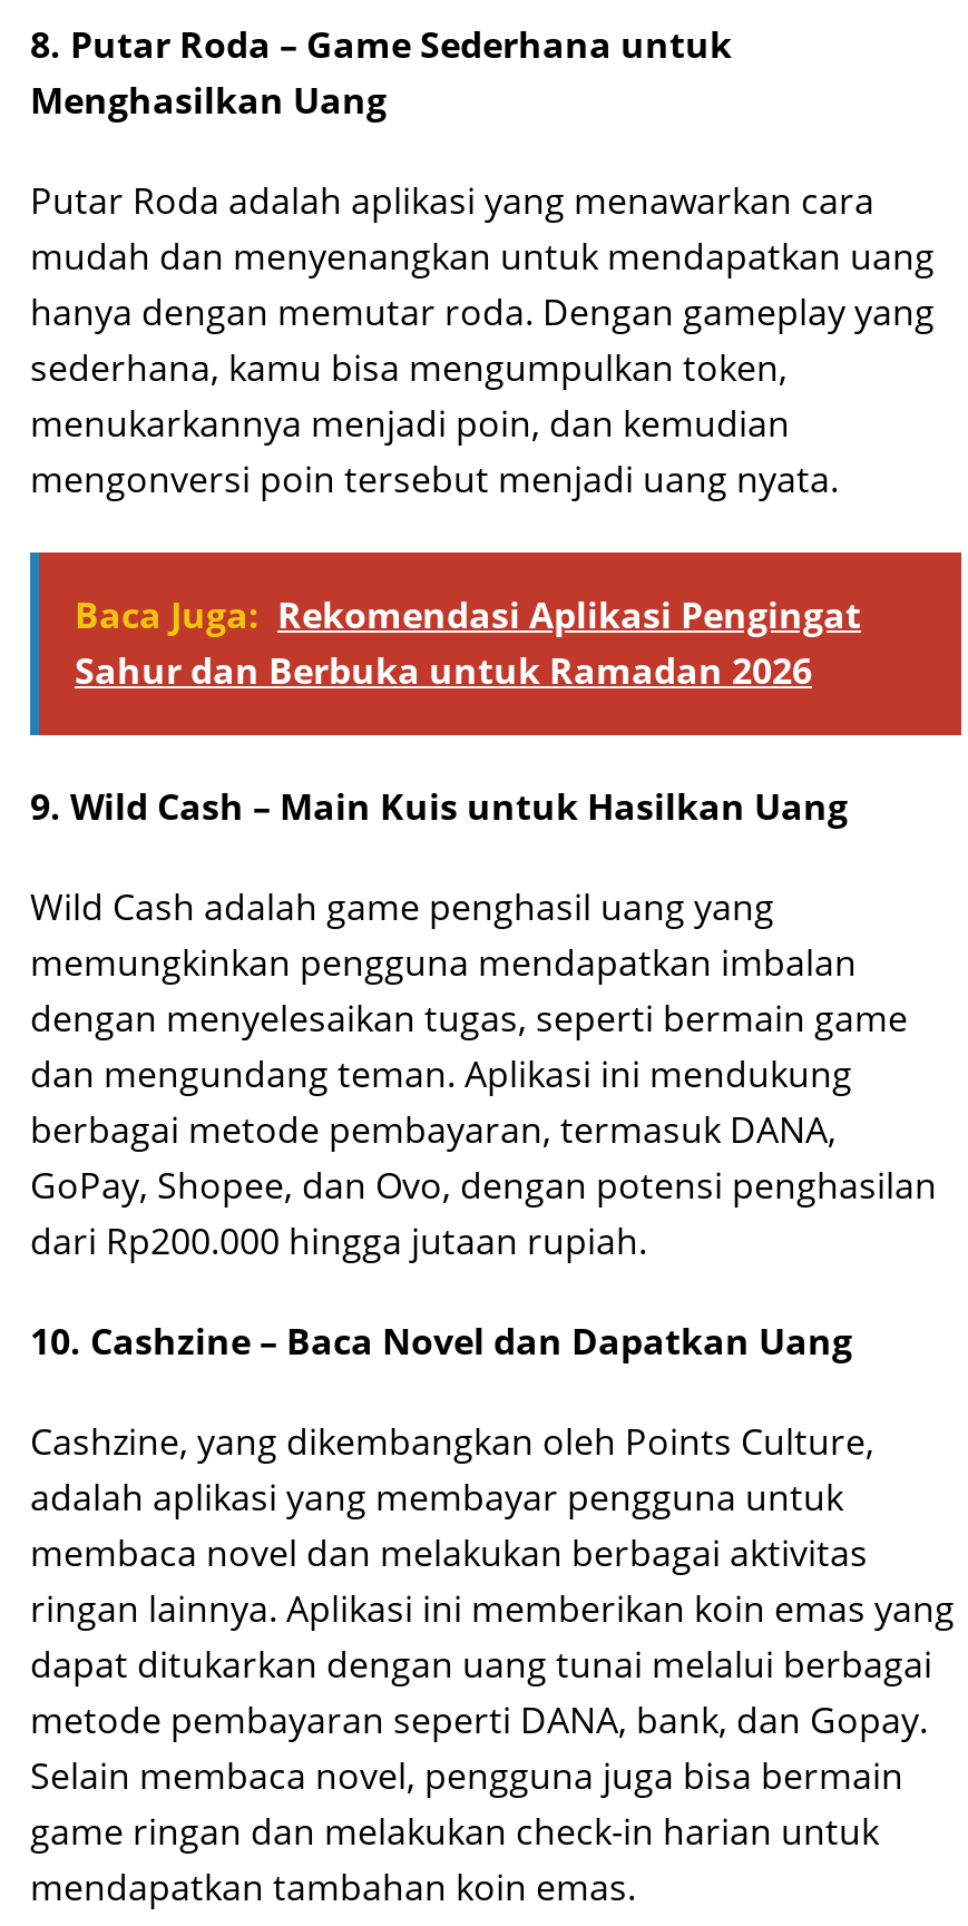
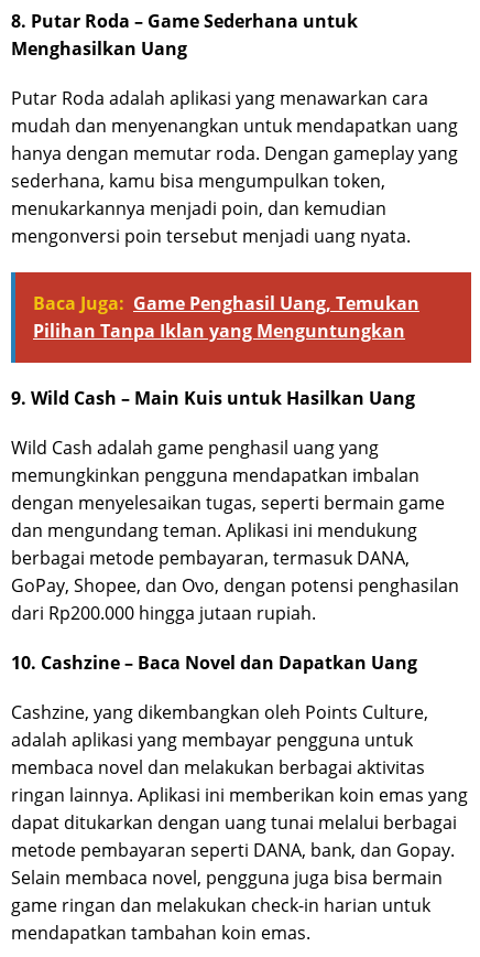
- Baca Juga: Rekomendasi Aplikasi Pengingat
- Sahur dan Berbuka untuk Ramadan 2026
+ Baca Juga: Game Penghasil Uang, Temukan
+ Pilihan Tanpa Iklan yang Menguntungkan
